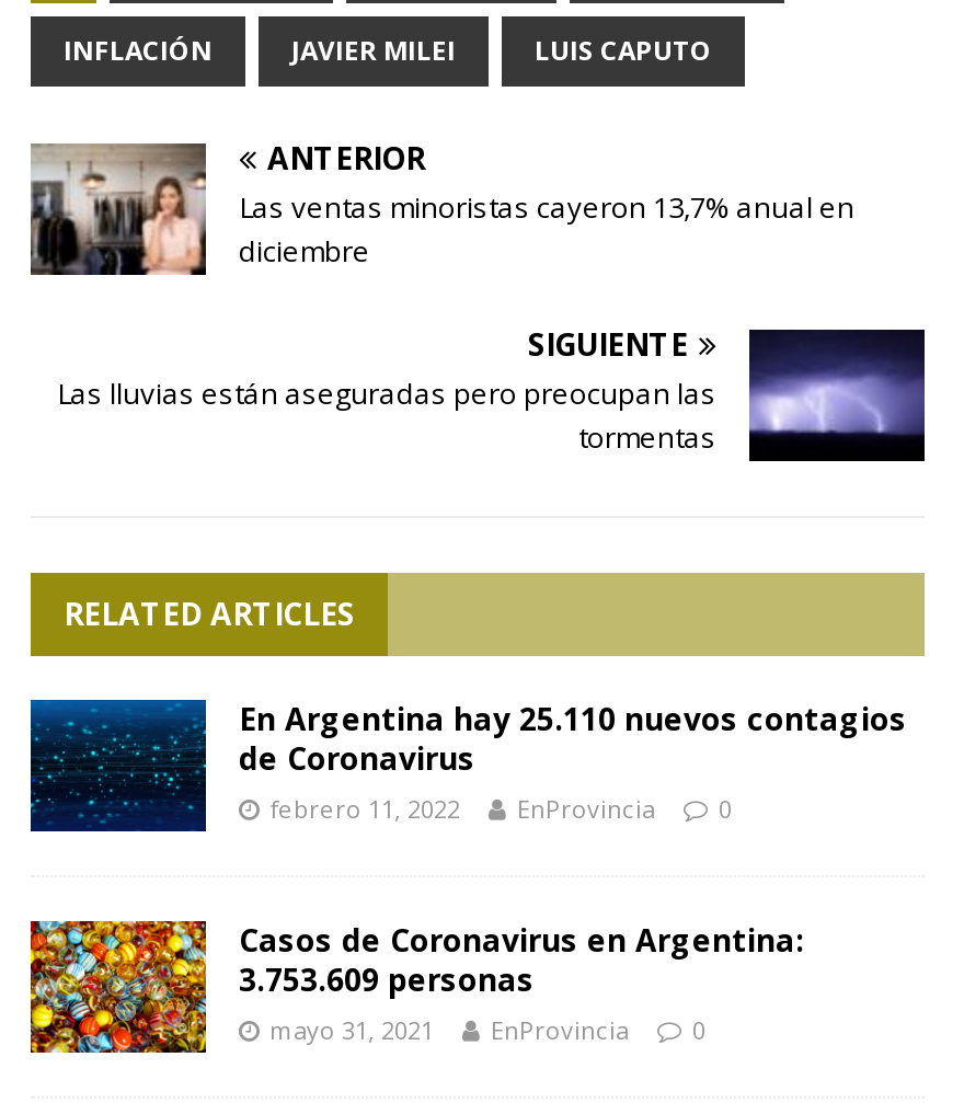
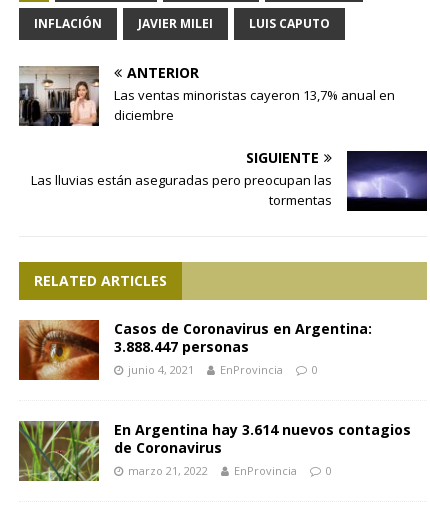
- [image]
- En Argentina hay 25.110 nuevos contagios
- febrero 11, 2022
+ [image]
+ 3.888.447 personas
+ junio 4, 2021

moved down: de Coronavirus

- [image]
- 3.753.609 personas
- mayo 31, 2021
+ [image]
+ En Argentina hay 3.614 nuevos contagios
+ marzo 21, 2022

moved up: Casos de Coronavirus en Argentina:
